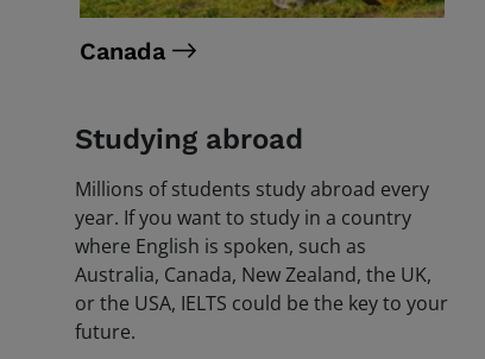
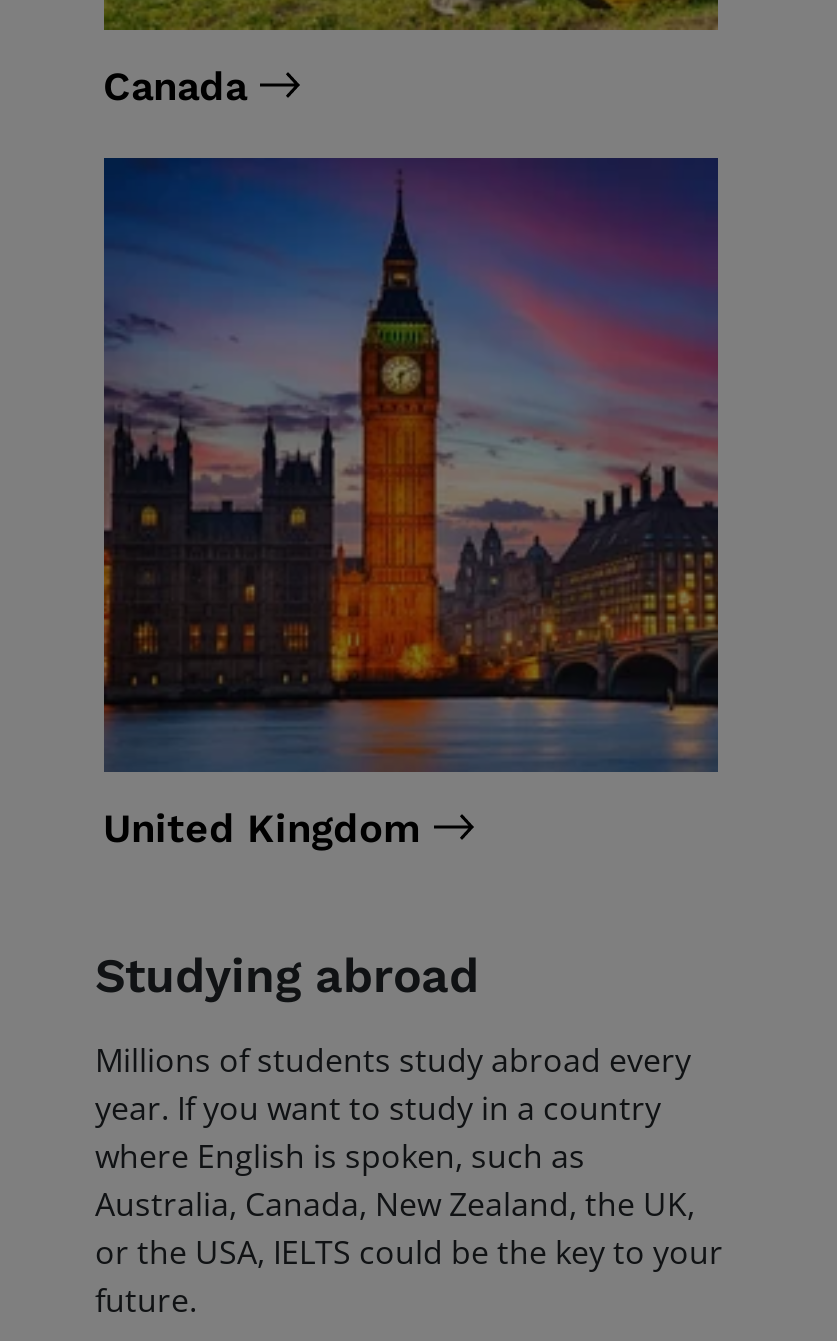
+ [image]
+ United Kingdom
